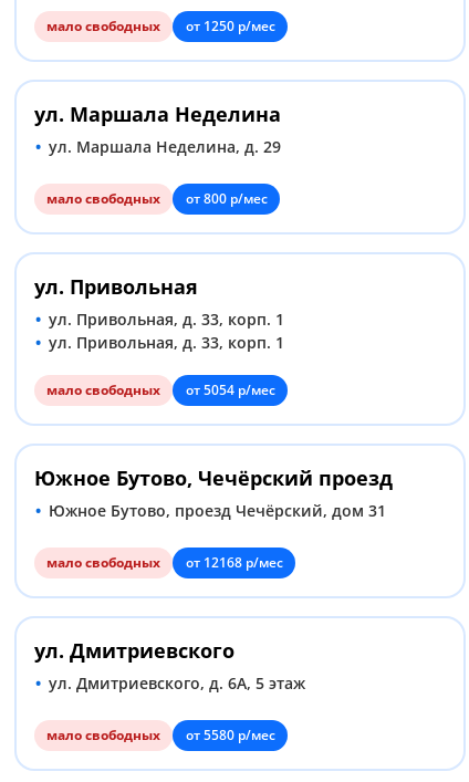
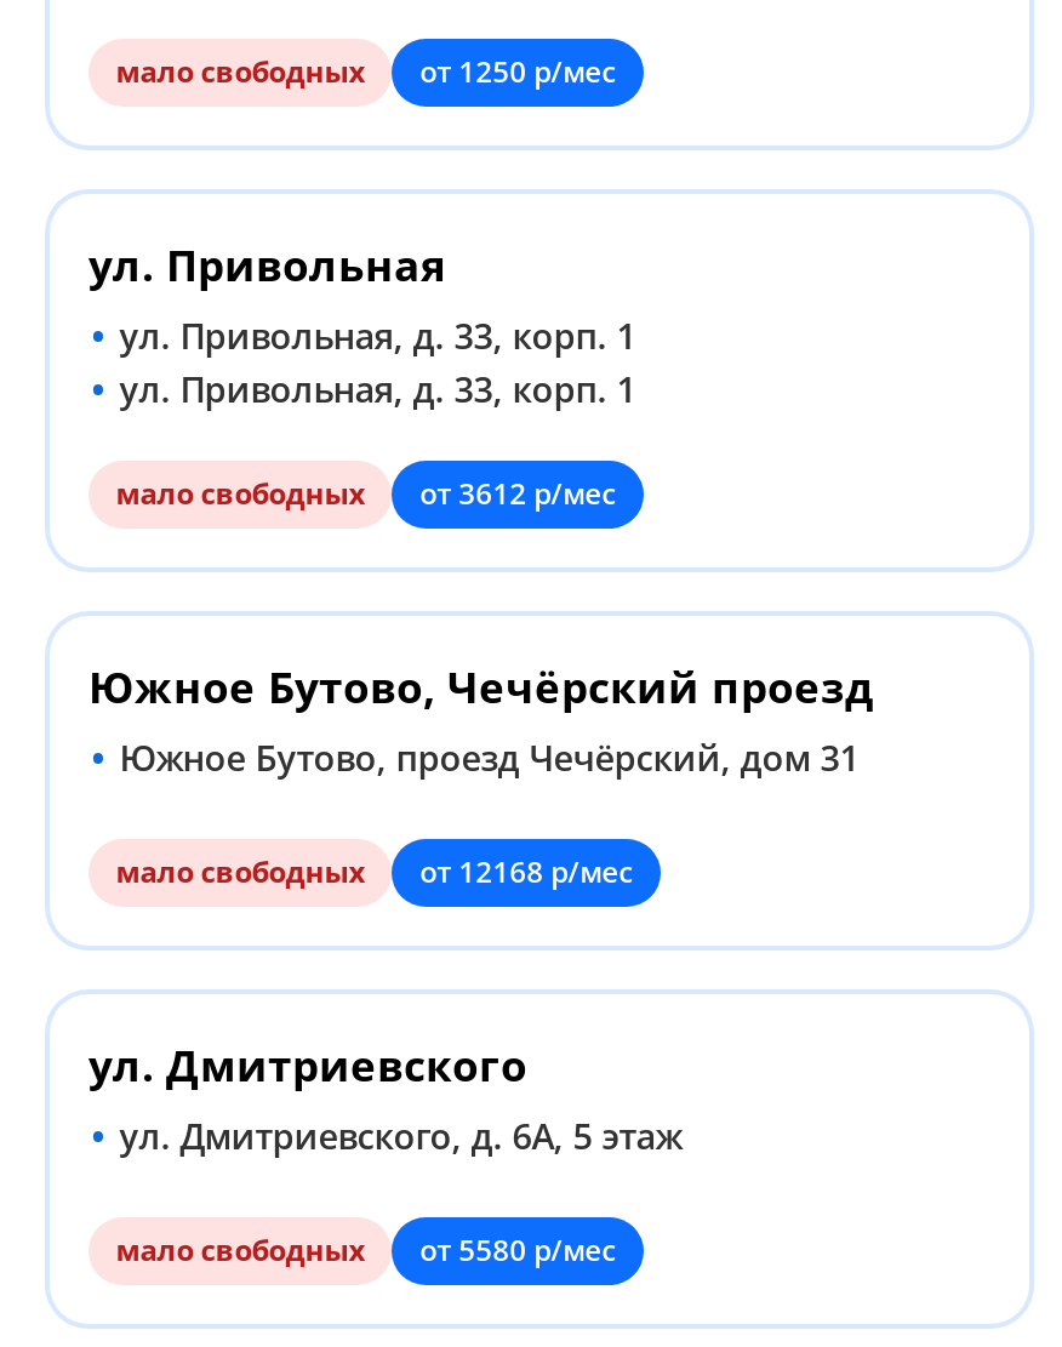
- ул. Маршала Неделина
- ул. Маршала Неделина, д. 29
- мало свободных
- от 800 р/мес

- мало свободных от 5054 р/мес
+ мало свободных от 3612 р/мес
